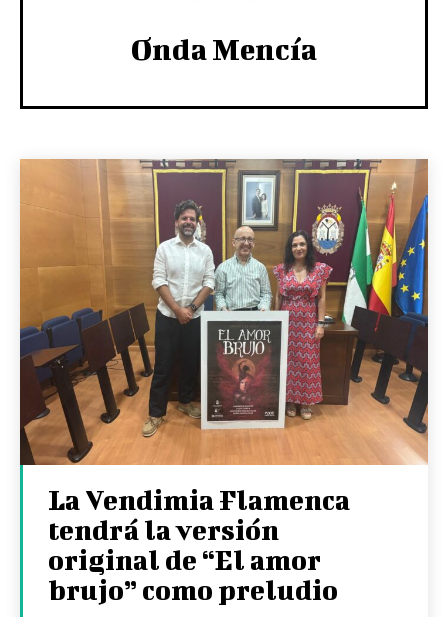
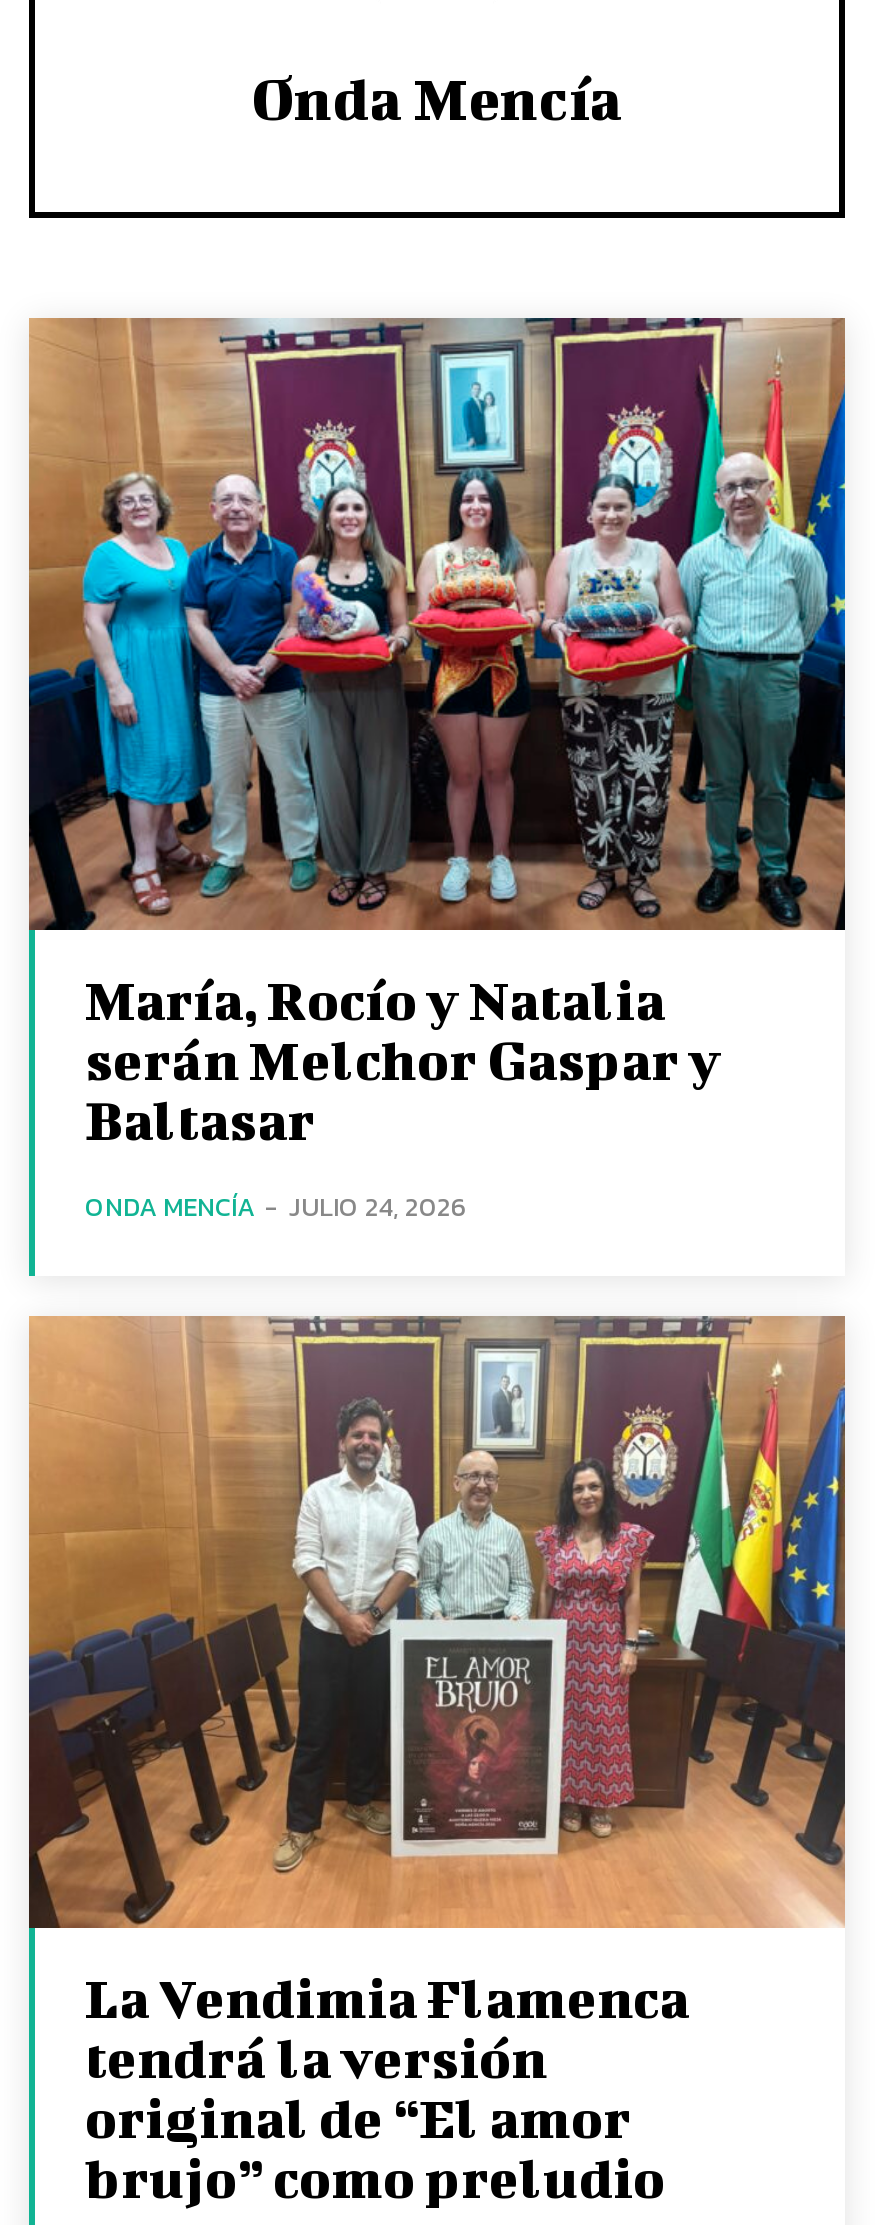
+ [image]
+ María, Rocío y Natalia
+ serán Melchor Gaspar y
+ Baltasar
+ ONDA MENCÍA - JULIO 24, 2026
